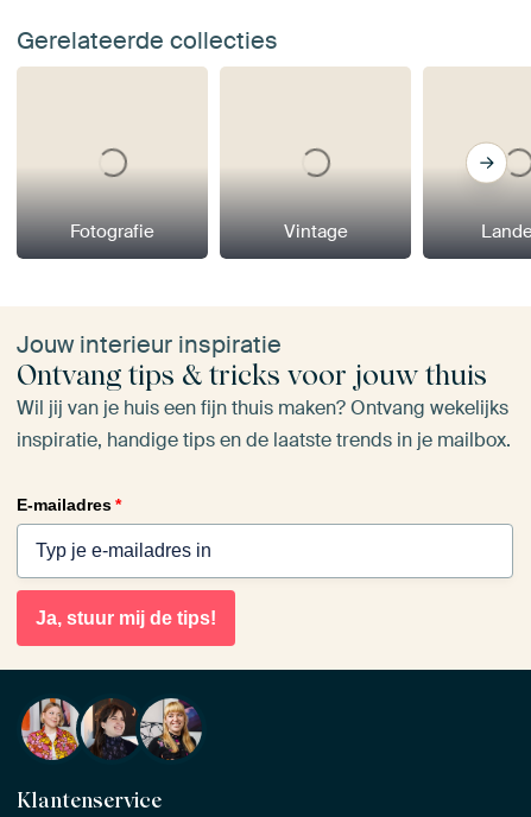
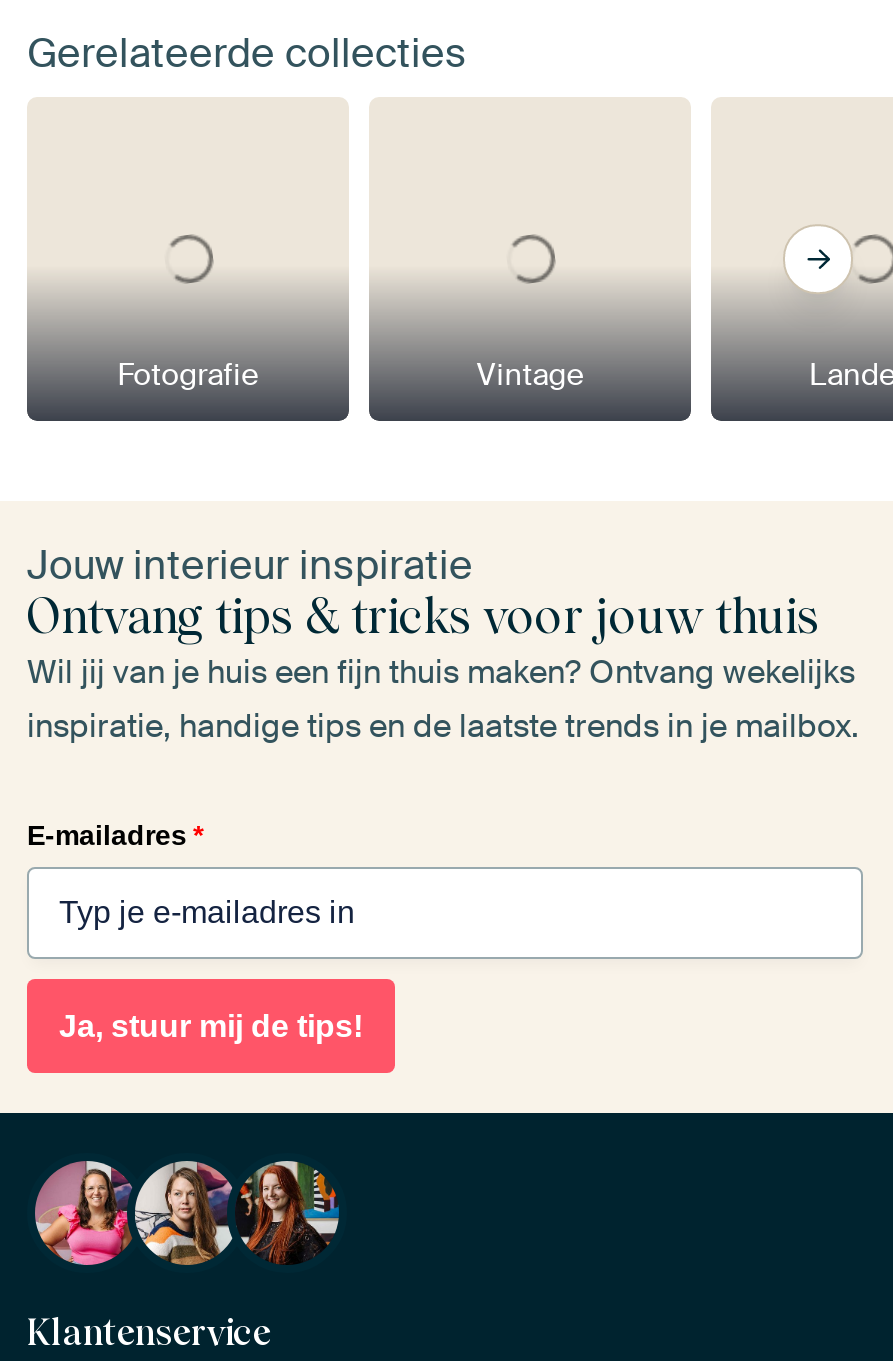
- [image]
+ [image]
